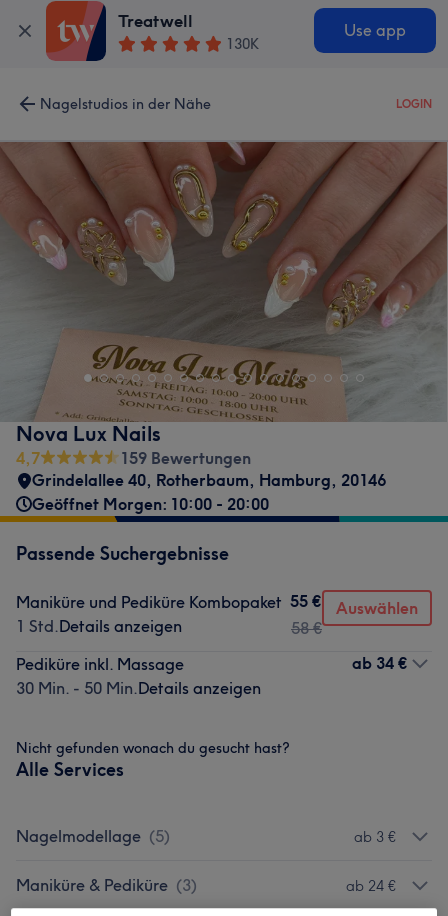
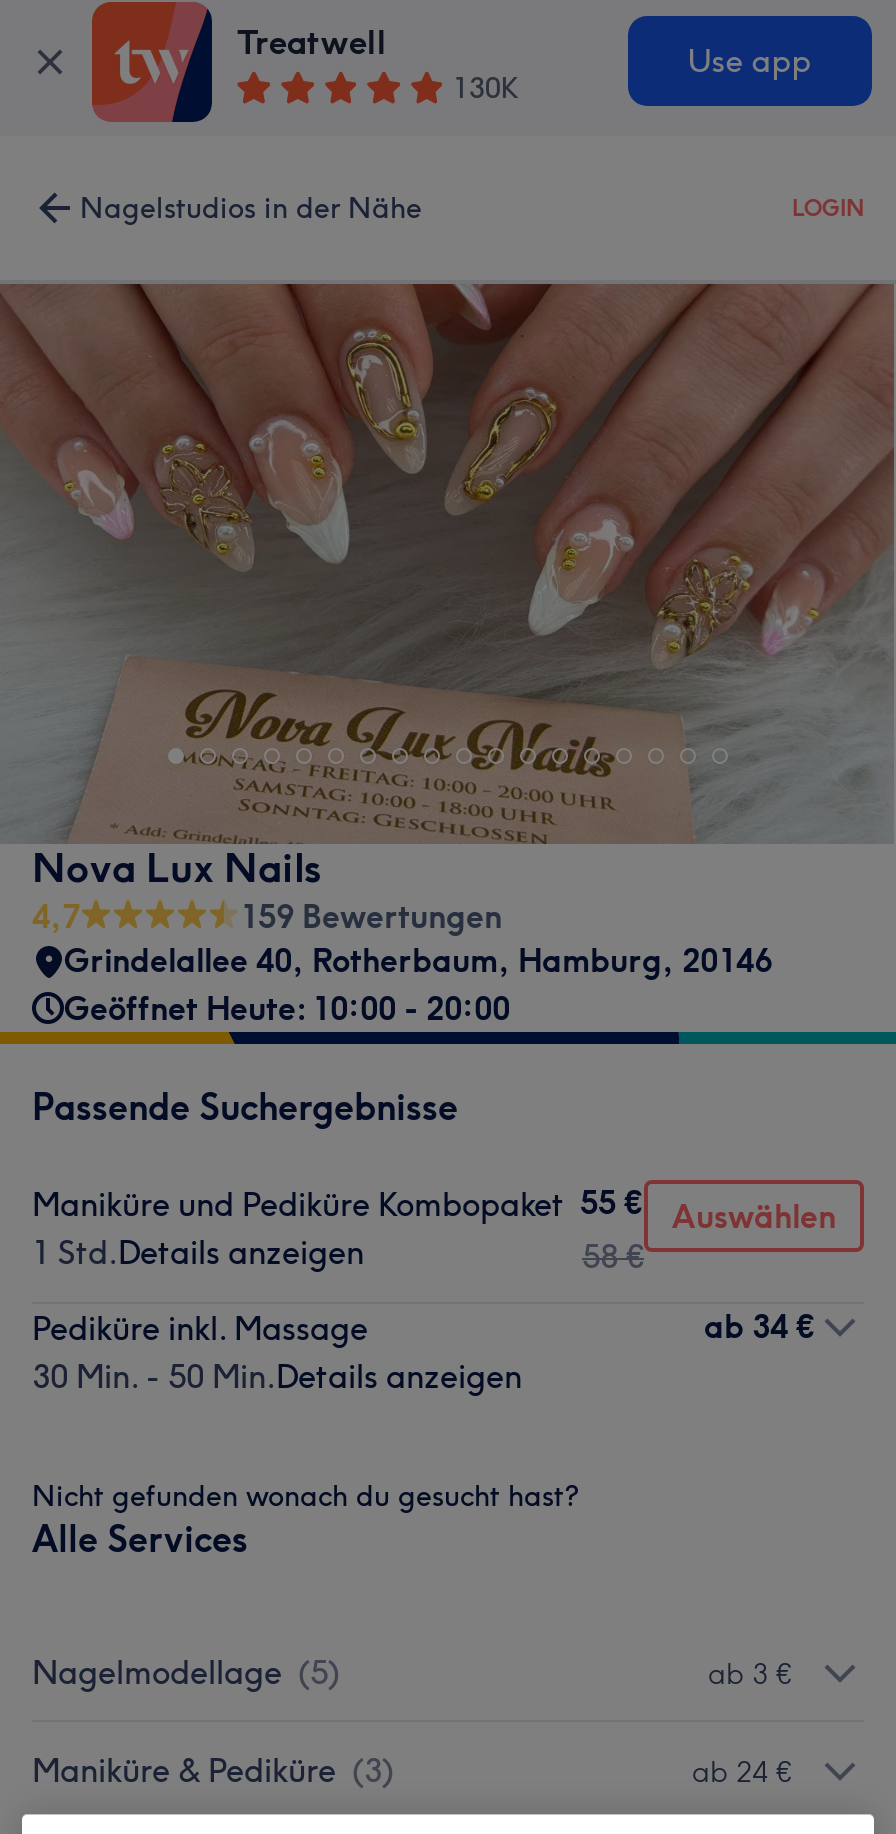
- Geöffnet Morgen: 10:00 - 20:00
+ Geöffnet Heute: 10:00 - 20:00
